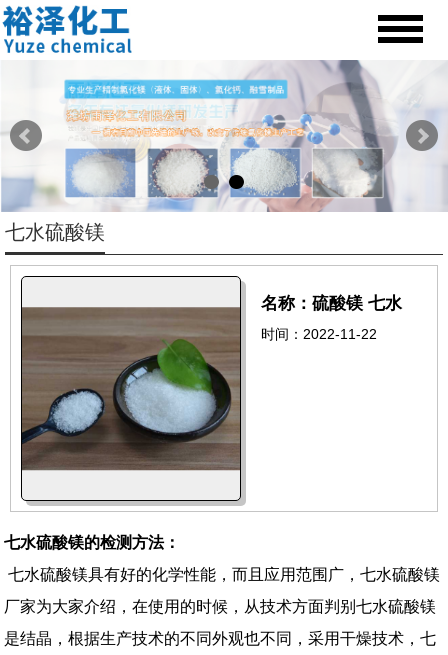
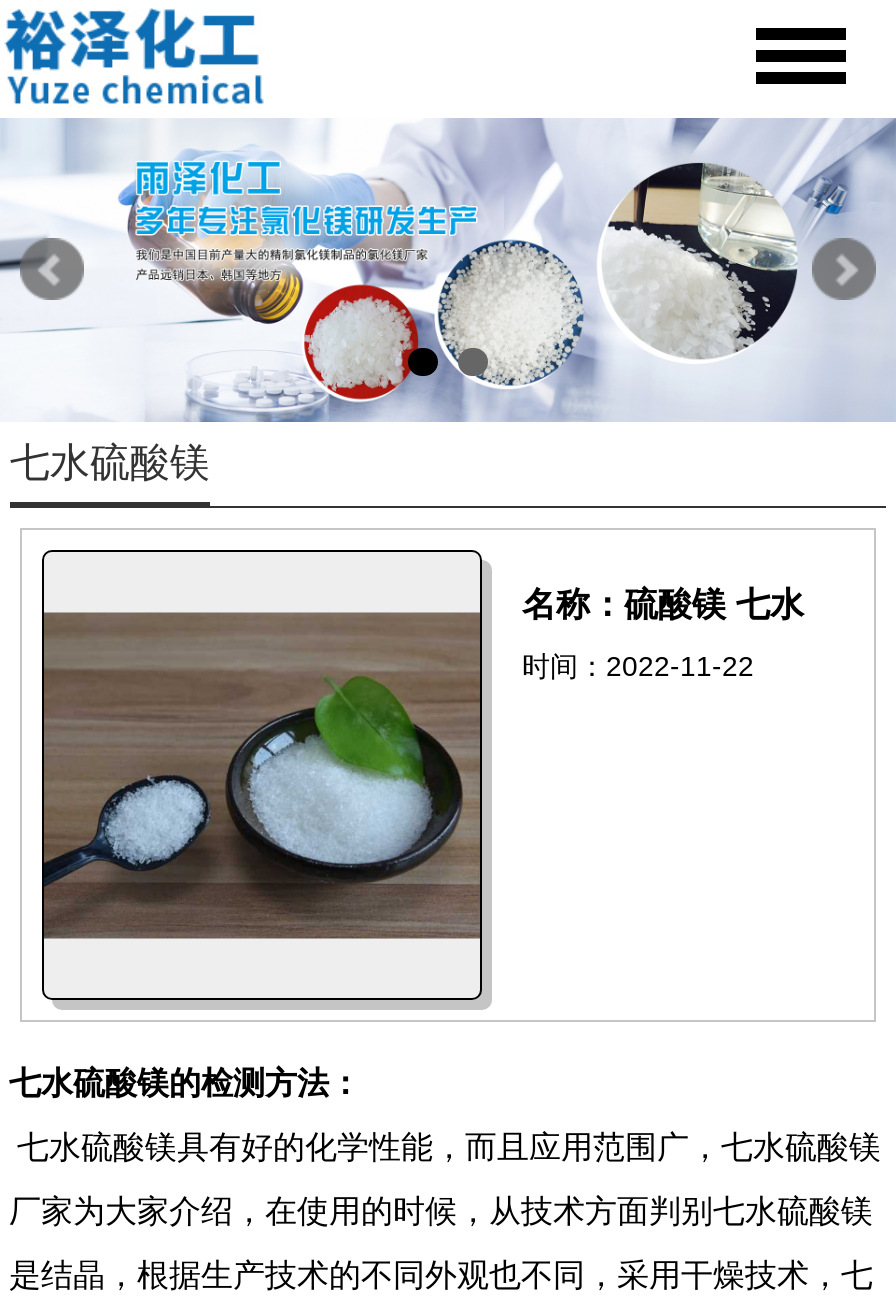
- [image]
+ [image]
